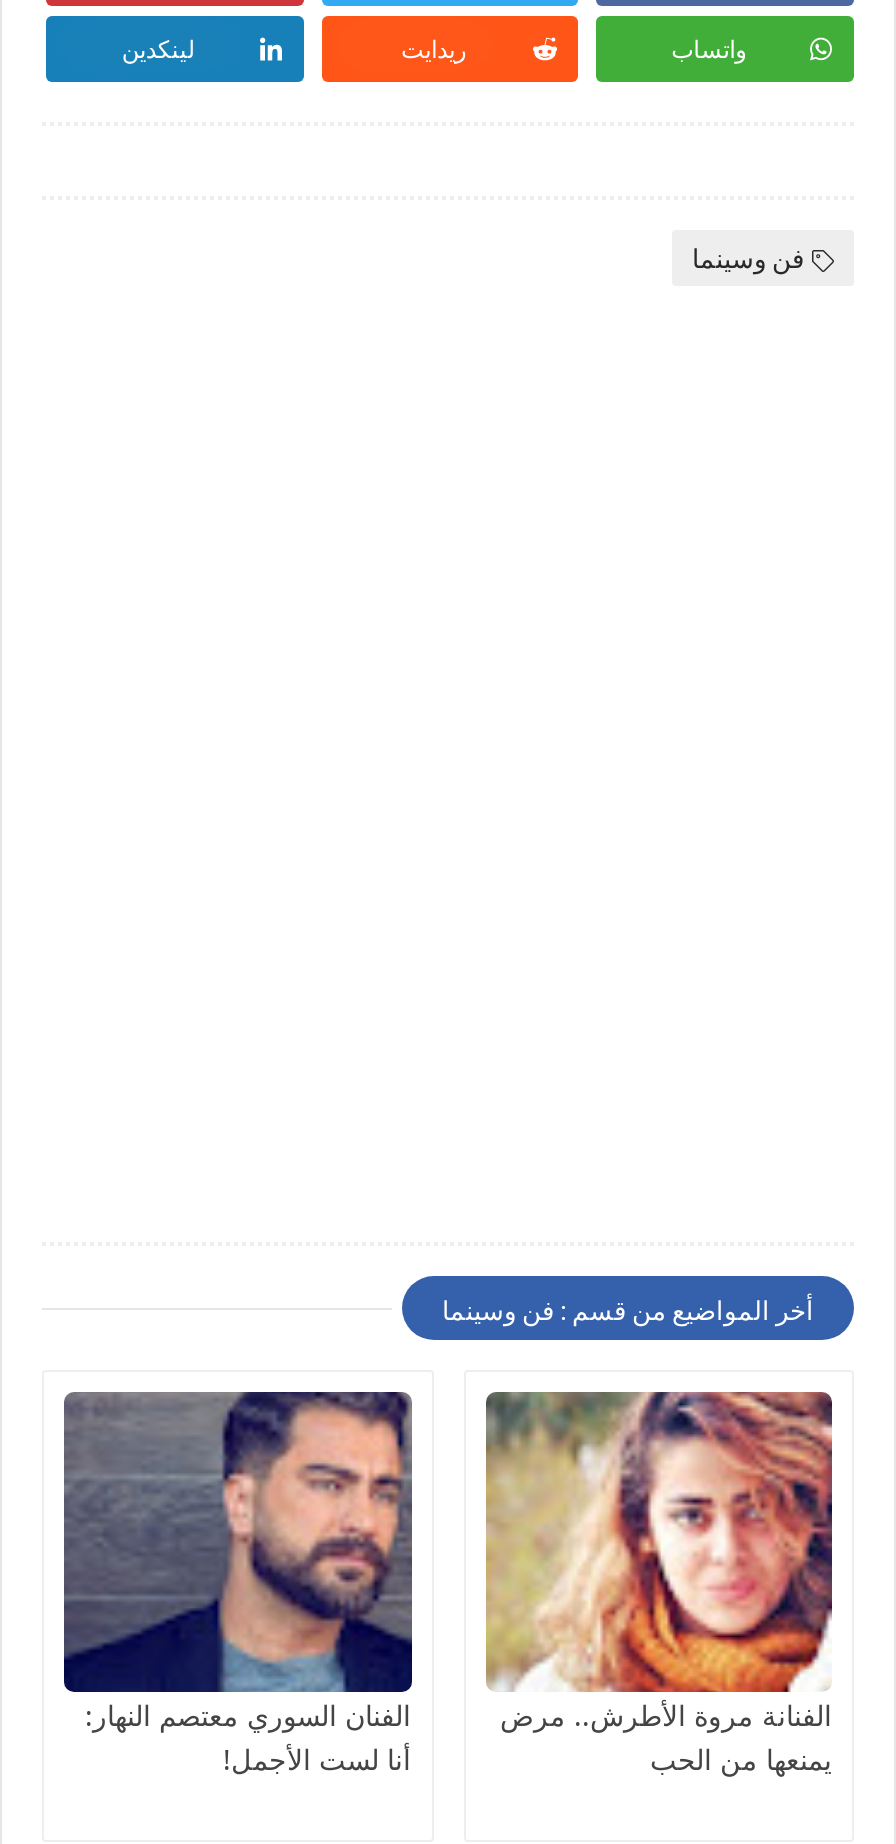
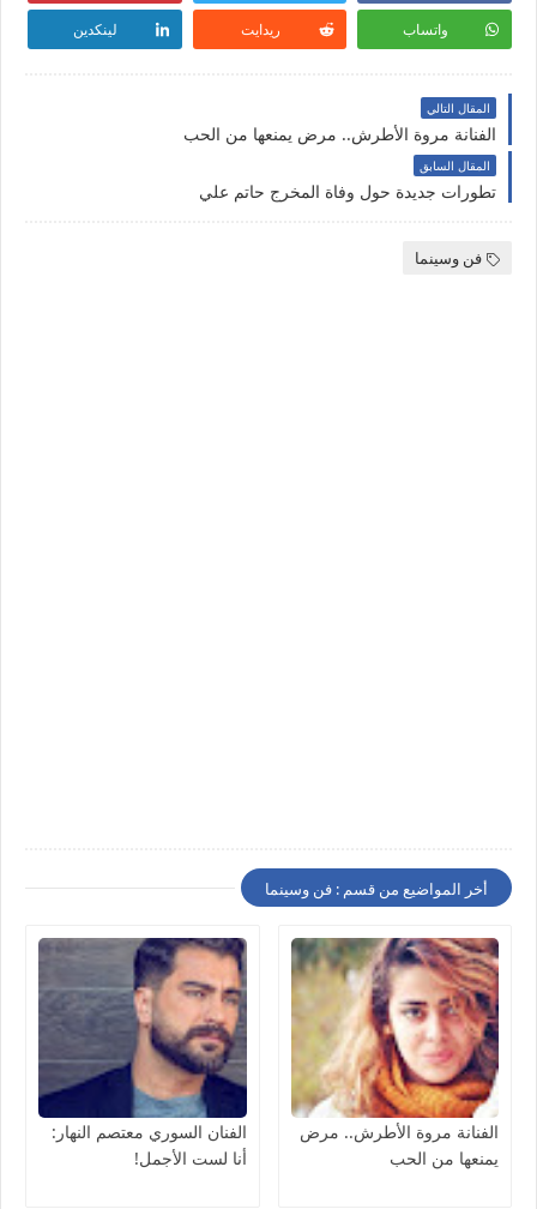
+ المقال التالي
+ الفنانة مروة الأطرش.. مرض يمنعها من الحب
+ المقال السابق
+ تطورات جديدة حول وفاة المخرج حاتم علي
